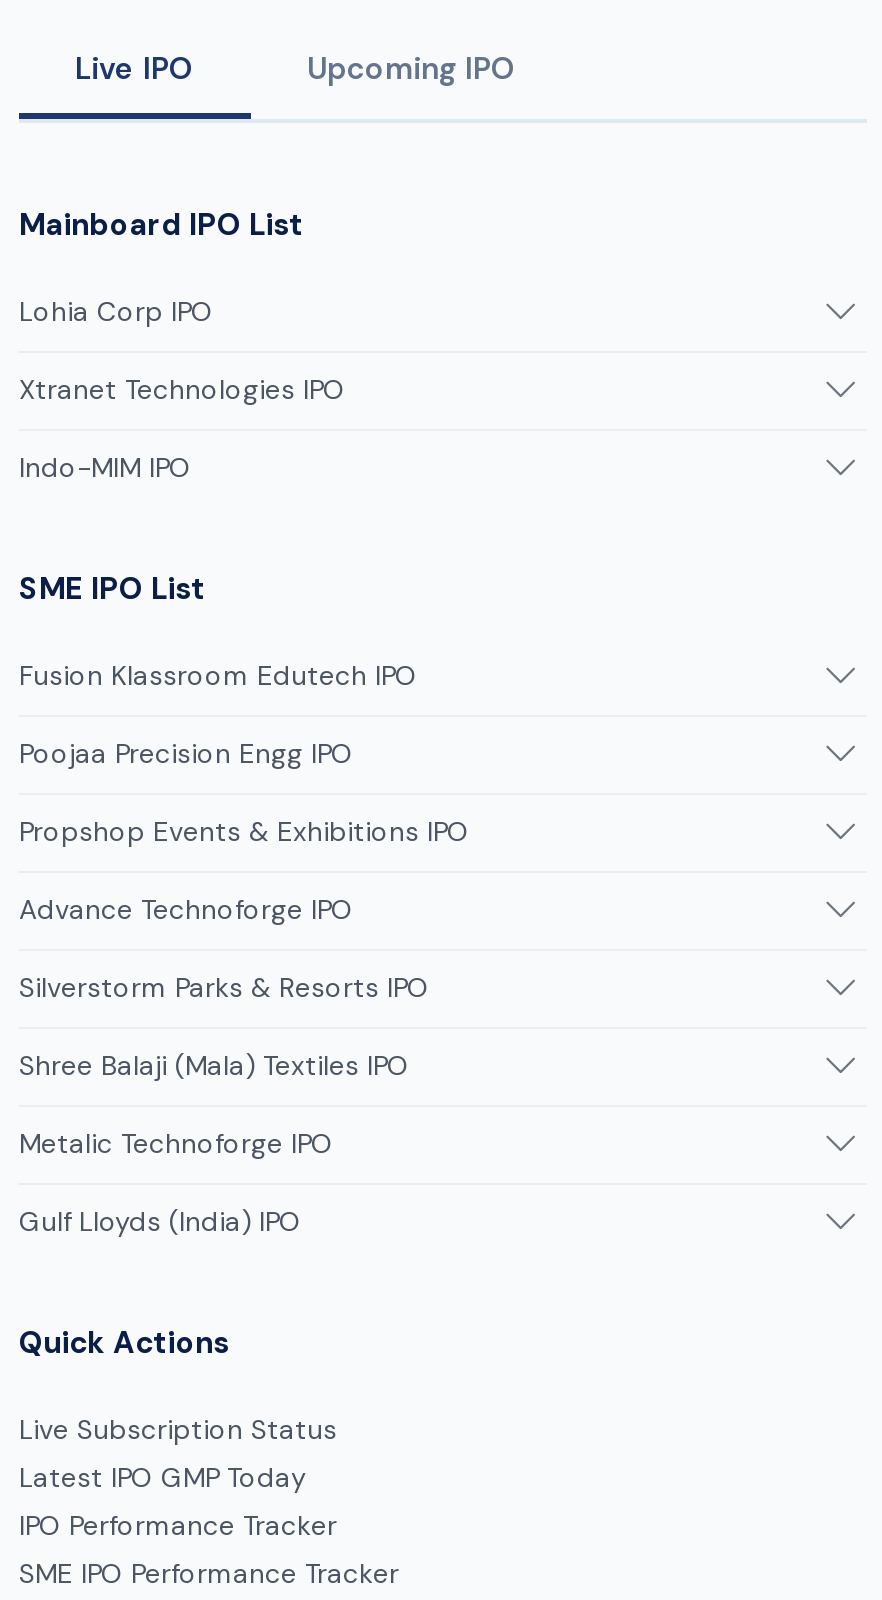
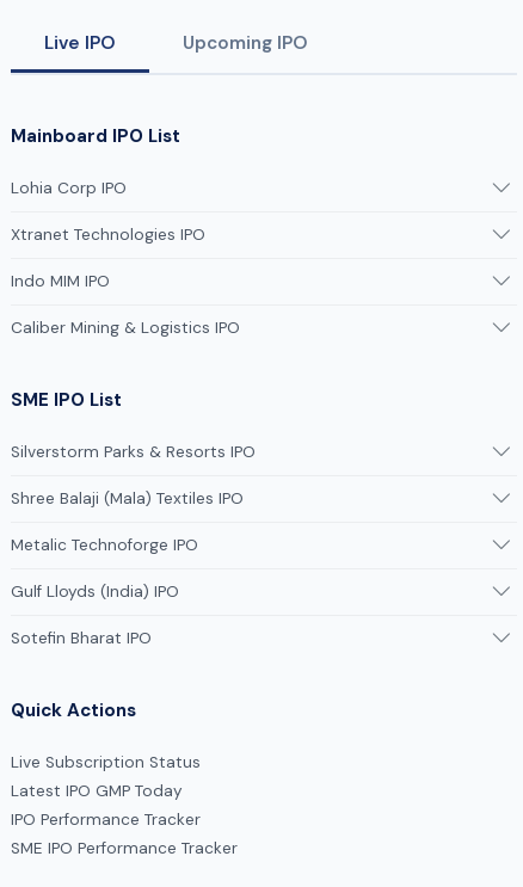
- Indo-MIM IPO
+ Indo MIM IPO
+ Caliber Mining & Logistics IPO

moved down: SME IPO List

- Fusion Klassroom Edutech IPO
- Poojaa Precision Engg IPO
- Propshop Events & Exhibitions IPO
- Advance Technoforge IPO

moved up: Silverstorm Parks & Resorts IPO | Shree Balaji (Mala) Textiles IPO | Metalic Technoforge IPO | Gulf Lloyds (India) IPO

+ Sotefin Bharat IPO
